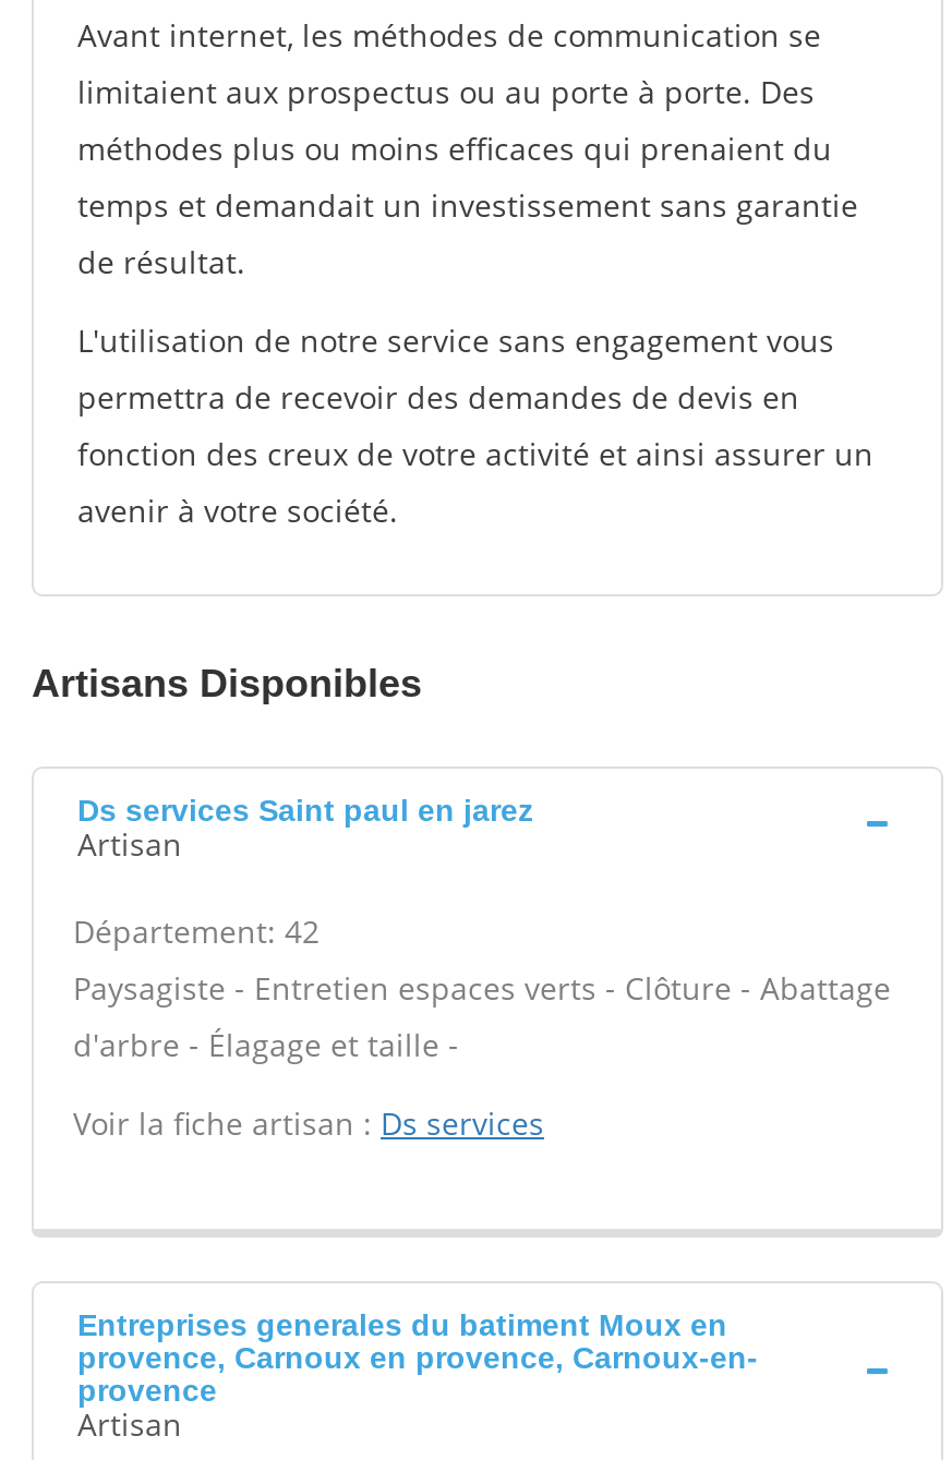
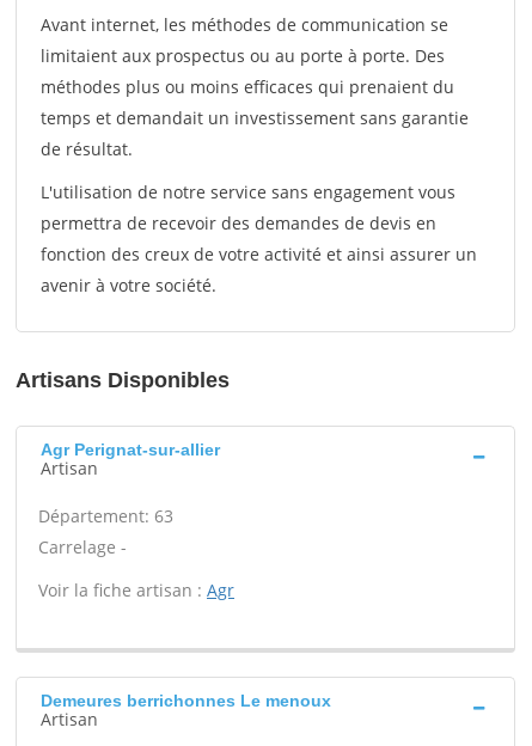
- Ds services Saint paul en jarez
+ Agr Perignat-sur-allier

- Département: 42
- Paysagiste - Entretien espaces verts - Clôture - Abattage
- d'arbre - Élagage et taille -
+ Département: 63
+ Carrelage -

- Voir la fiche artisan : Ds services
+ Voir la fiche artisan : Agr

- Entreprises generales du batiment Moux en
- provence, Carnoux en provence, Carnoux-en-
- provence
+ Demeures berrichonnes Le menoux
